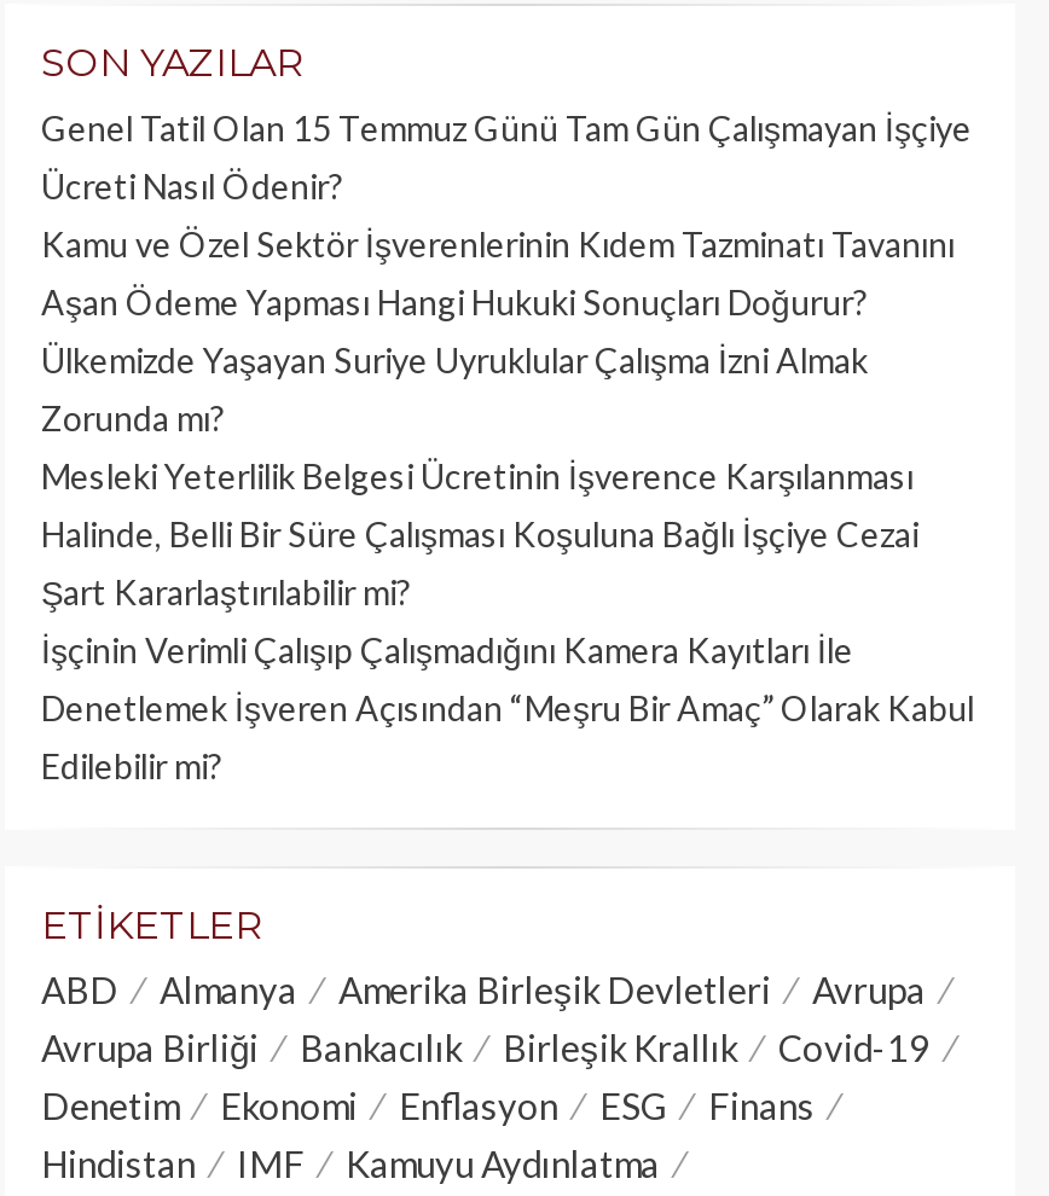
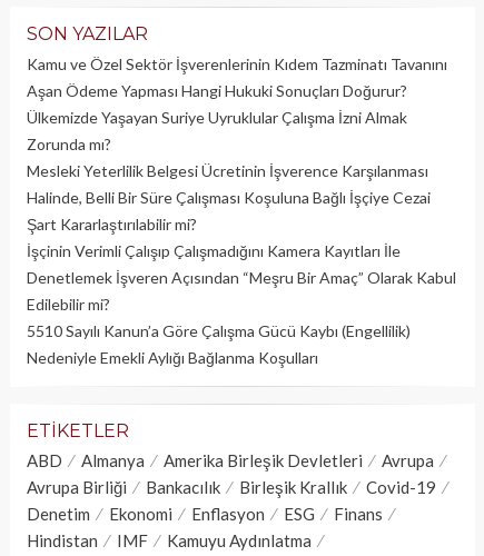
- Genel Tatil Olan 15 Temmuz Günü Tam Gün Çalışmayan İşçiye
- Ücreti Nasıl Ödenir?

moved up: Kamu ve Özel Sektör İşverenlerinin Kıdem Tazminatı Tavanını | Aşan Ödeme Yapması Hangi Hukuki Sonuçları Doğurur? | Ülkemizde Yaşayan Suriye Uyruklular Çalışma İzni Almak | ... | Denetlemek İşveren Açısından “Meşru Bir Amaç” Olarak Kabul | Edilebilir mi?

+ 5510 Sayılı Kanun’a Göre Çalışma Gücü Kaybı (Engellilik)
+ Nedeniyle Emekli Aylığı Bağlanma Koşulları
